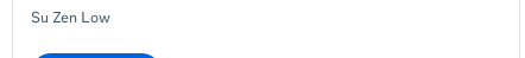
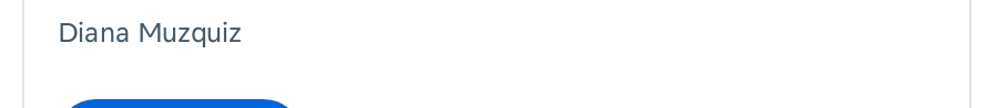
- Su Zen Low
+ Diana Muzquiz
